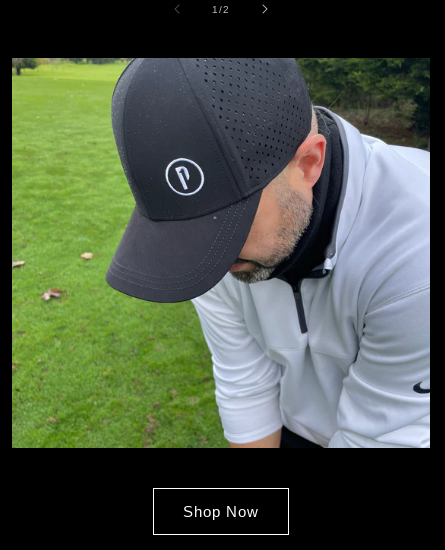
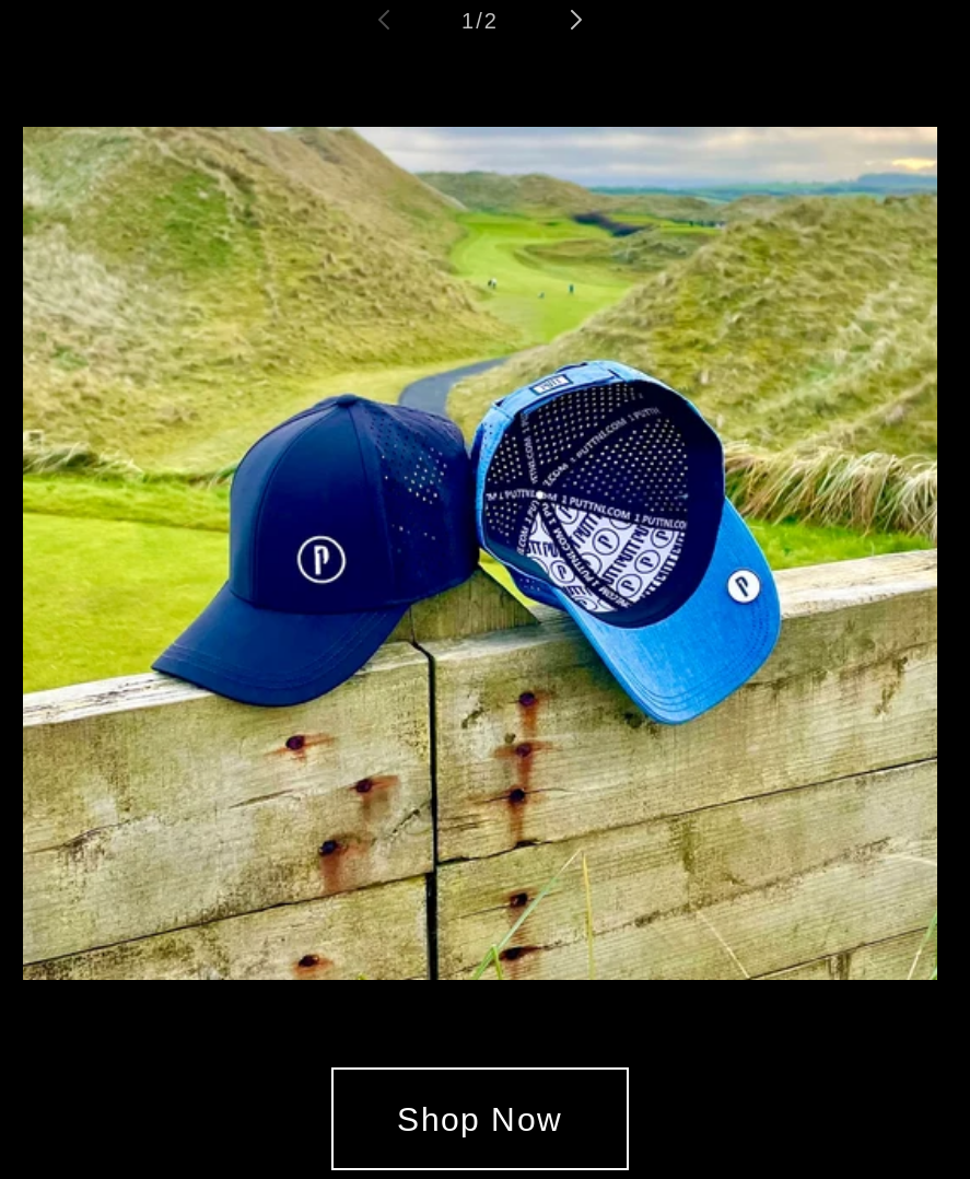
- [image]
+ [image]
